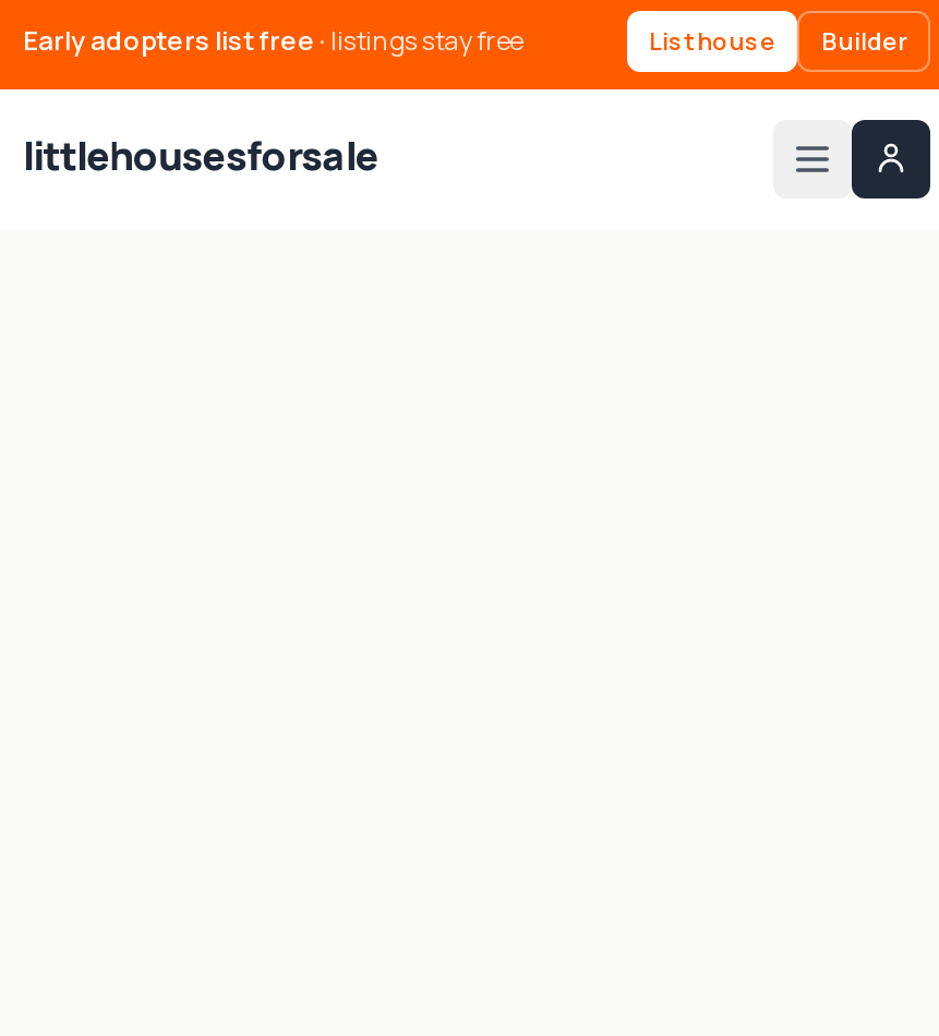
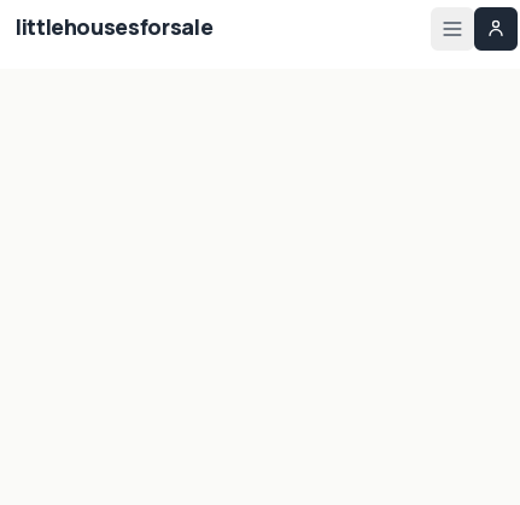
- Early adopters list free · listings stay free
- List house
- Builder
